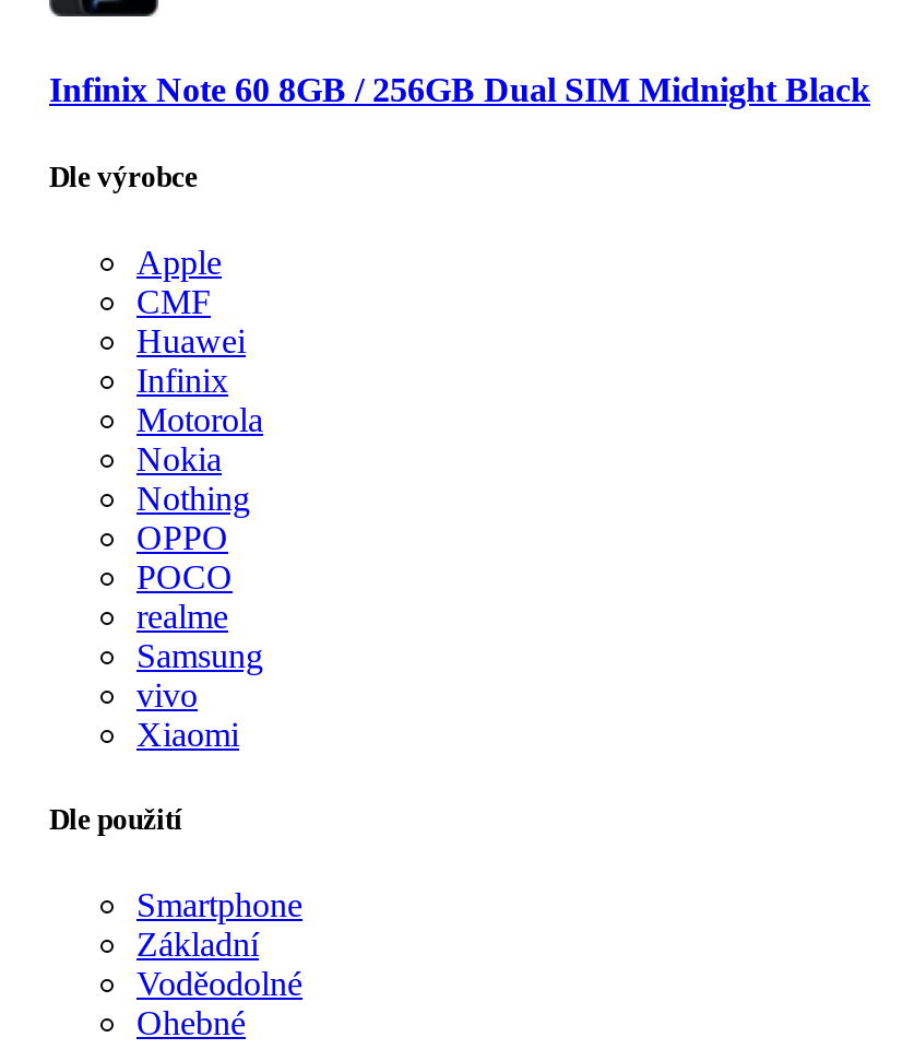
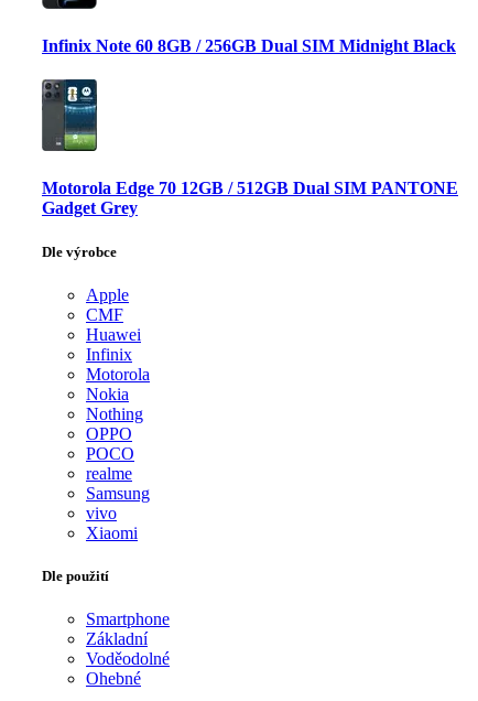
+ [image]
+ Motorola Edge 70 12GB / 512GB Dual SIM PANTONE
+ Gadget Grey
